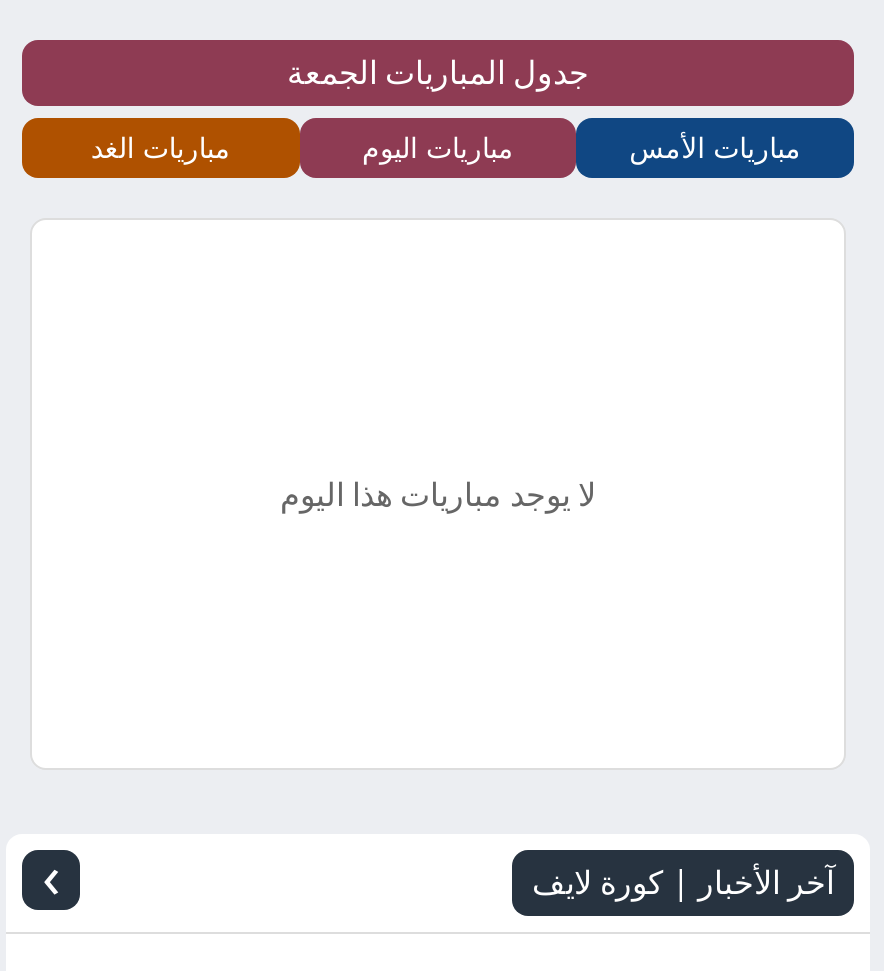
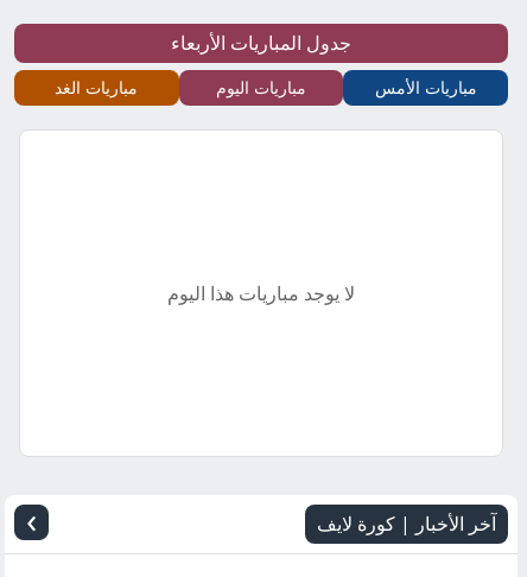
- جدول المباريات الجمعة
+ جدول المباريات الأربعاء
